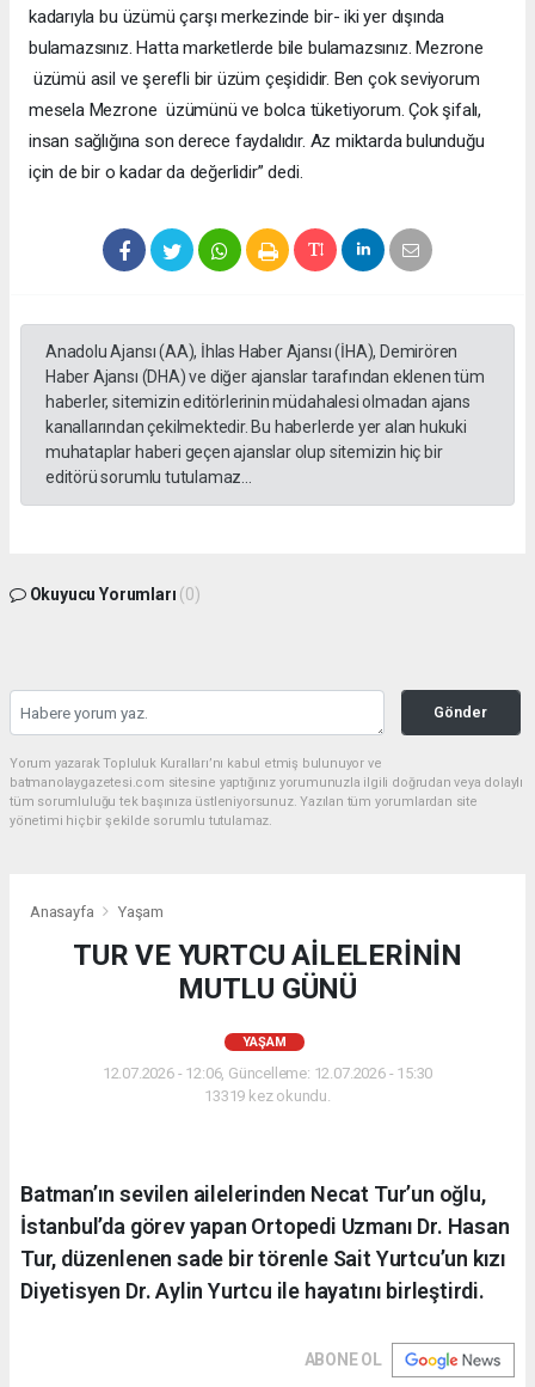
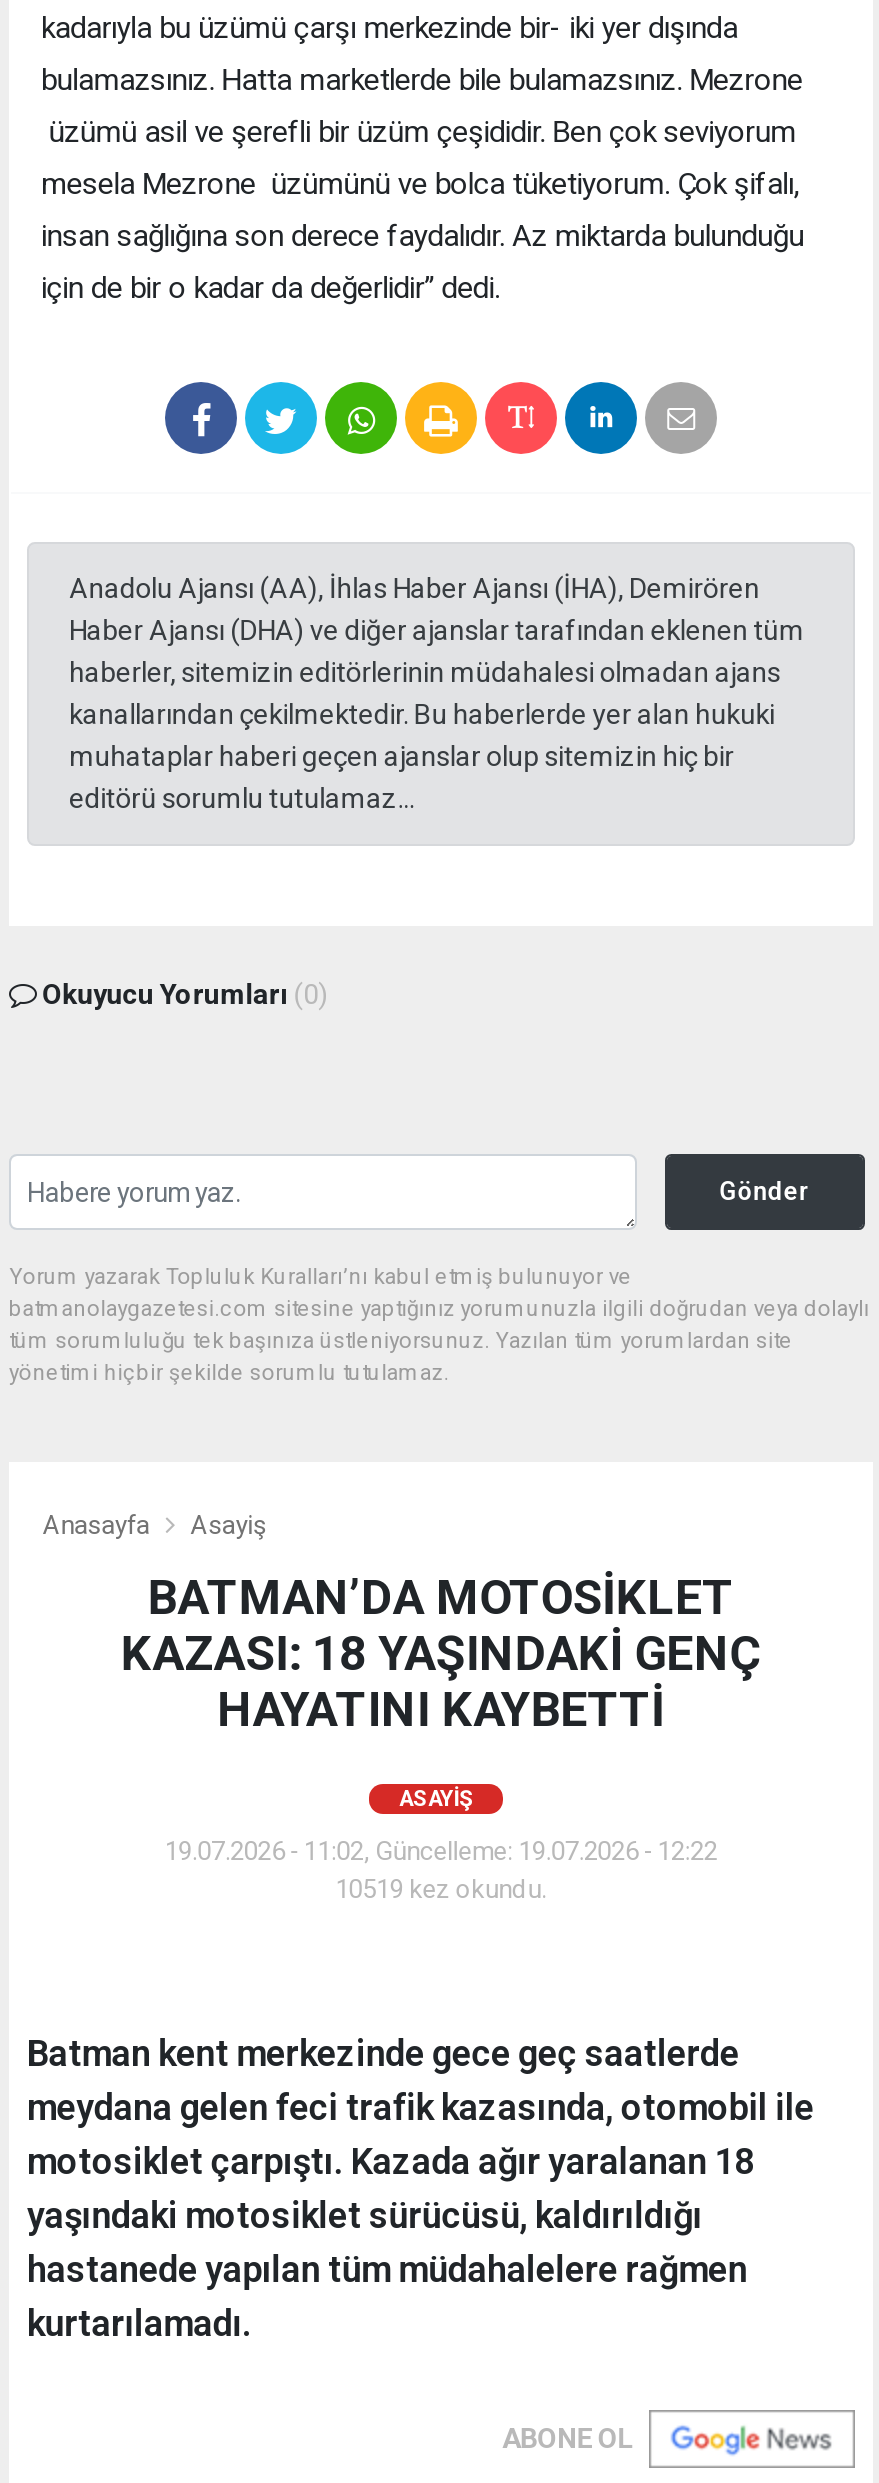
- Yaşam
+ Asayiş

- TUR VE YURTCU AİLELERİNİN
- MUTLU GÜNÜ
+ BATMAN’DA MOTOSİKLET
+ KAZASI: 18 YAŞINDAKİ GENÇ
+ HAYATINI KAYBETTİ

- YAŞAM
+ ASAYIŞ

- 12.07.2026 - 12:06, Güncelleme: 12.07.2026 - 15:30
- 13319 kez okundu.
+ 19.07.2026 - 11:02, Güncelleme: 19.07.2026 - 12:22
+ 10519 kez okundu.

- Batman’ın sevilen ailelerinden Necat Tur’un oğlu,
- İstanbul’da görev yapan Ortopedi Uzmanı Dr. Hasan
- Tur, düzenlenen sade bir törenle Sait Yurtcu’un kızı
- Diyetisyen Dr. Aylin Yurtcu ile hayatını birleştirdi.
+ Batman kent merkezinde gece geç saatlerde
+ meydana gelen feci trafik kazasında, otomobil ile
+ motosiklet çarpıştı. Kazada ağır yaralanan 18
+ yaşındaki motosiklet sürücüsü, kaldırıldığı
+ hastanede yapılan tüm müdahalelere rağmen
+ kurtarılamadı.
